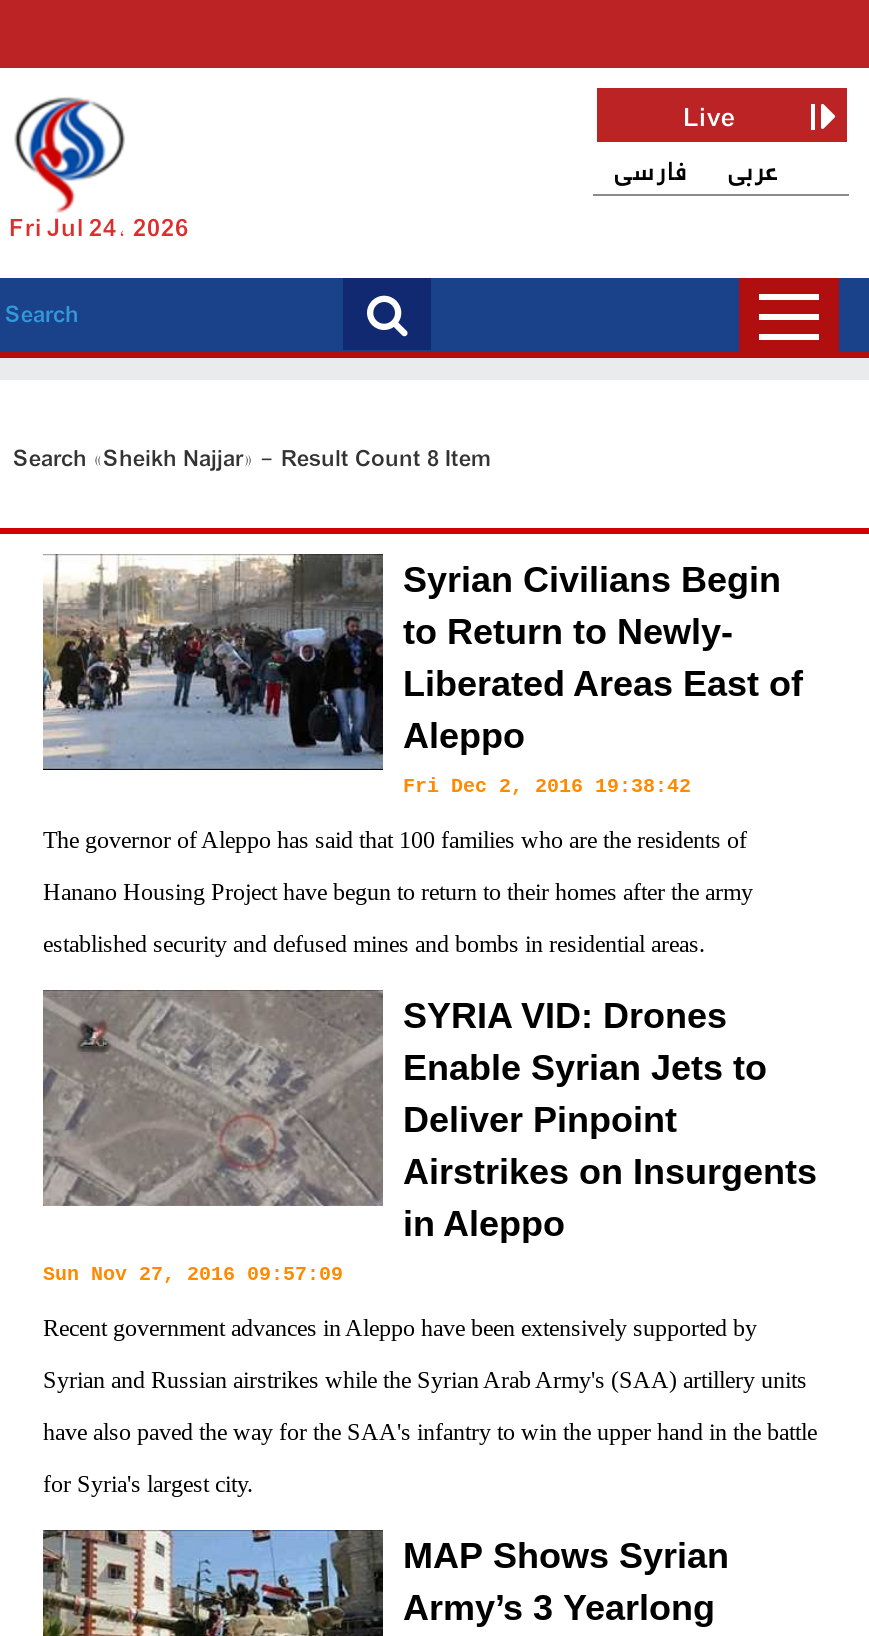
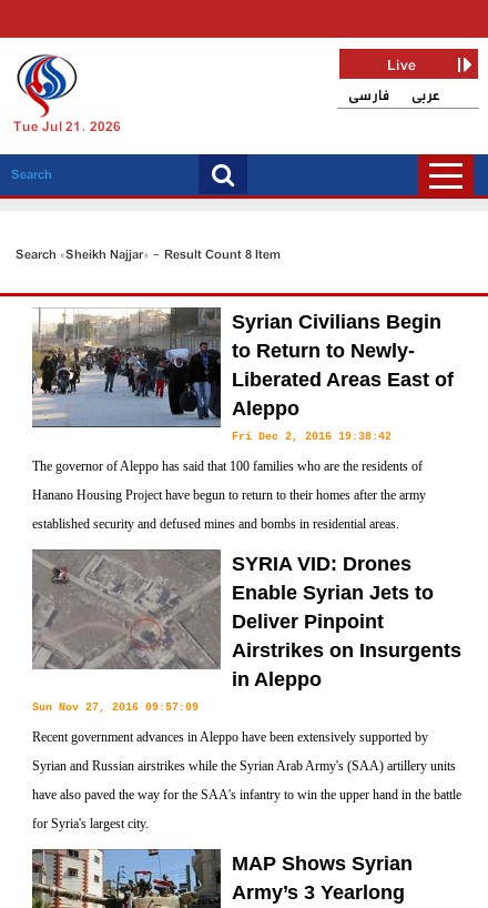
- Fri Jul 24, 2026
+ Tue Jul 21, 2026
